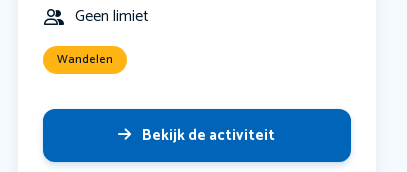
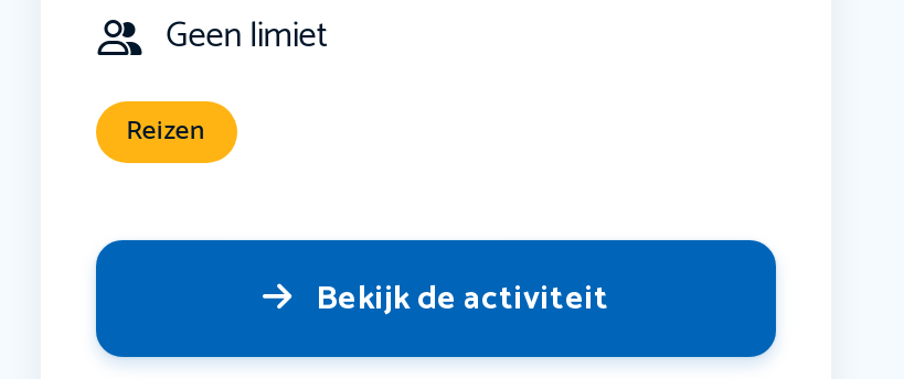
- Wandelen
+ Reizen
